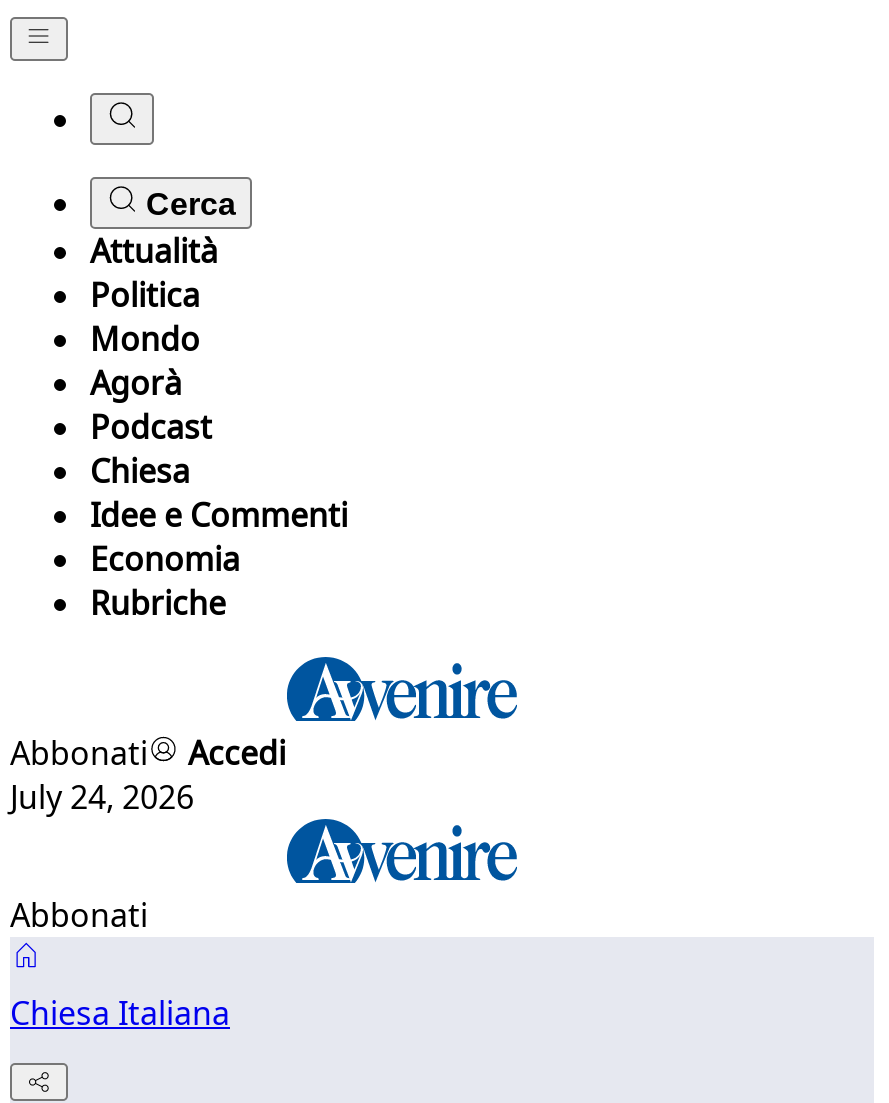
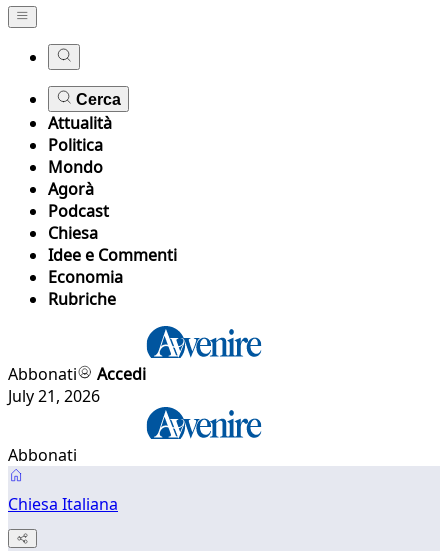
- July 24, 2026
+ July 21, 2026
